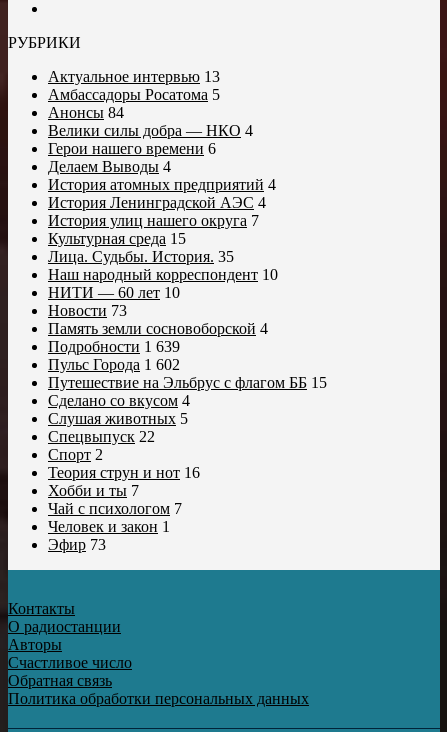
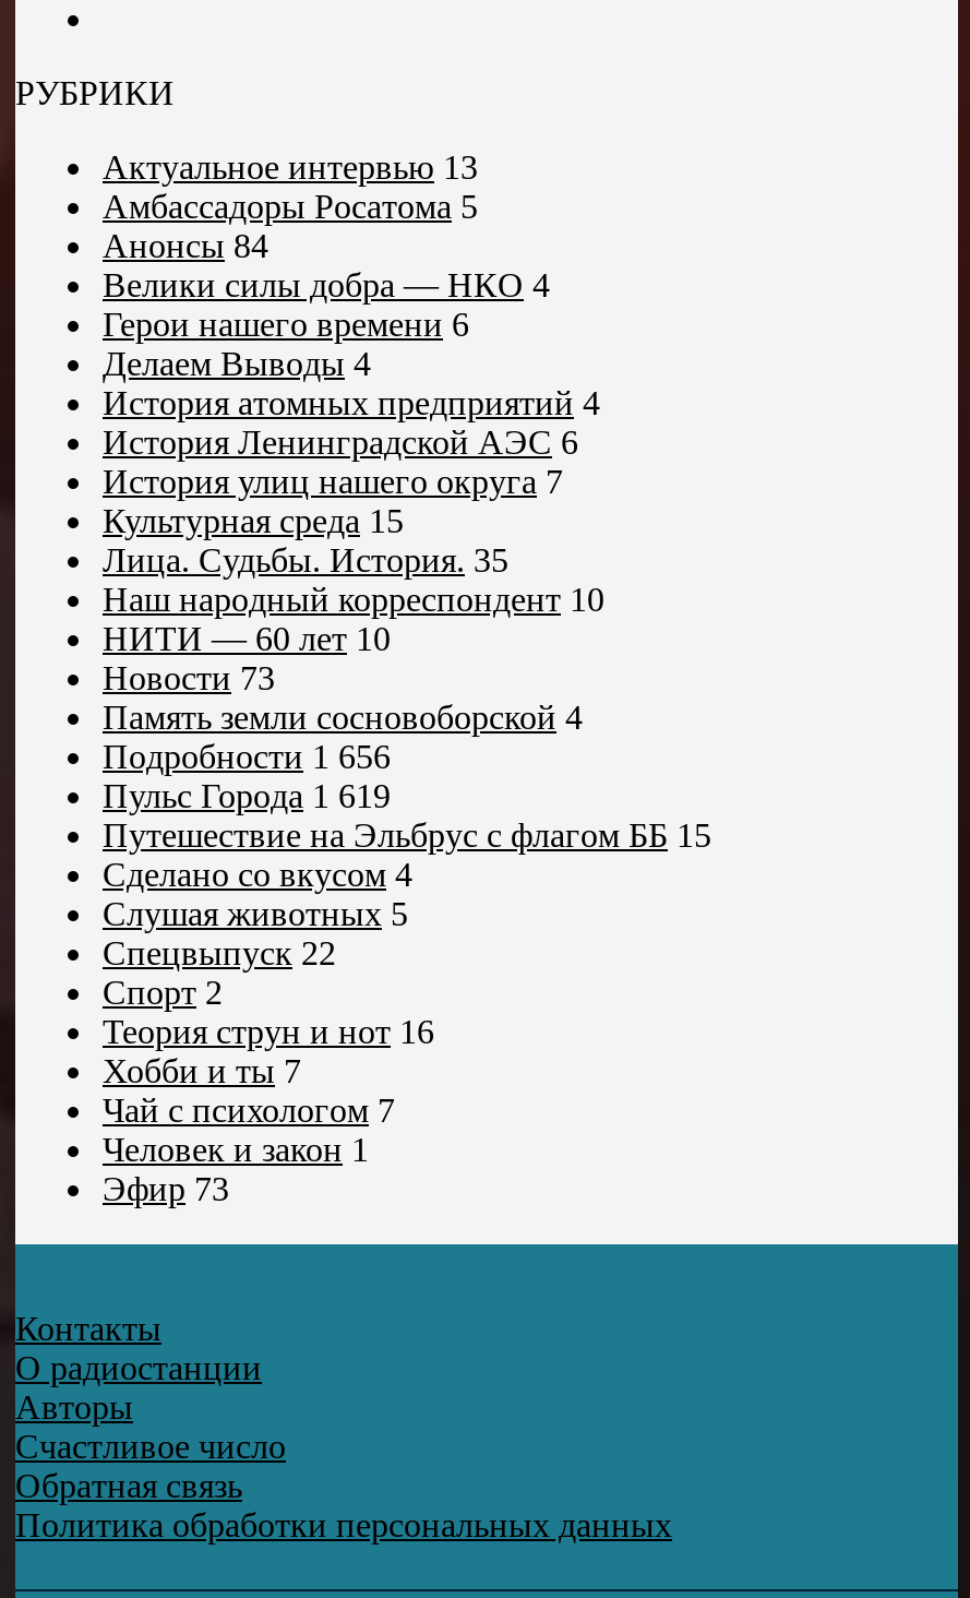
- История Ленинградской АЭС 4
+ История Ленинградской АЭС 6

- Подробности 1 639
+ Подробности 1 656

- Пульс Города 1 602
+ Пульс Города 1 619
